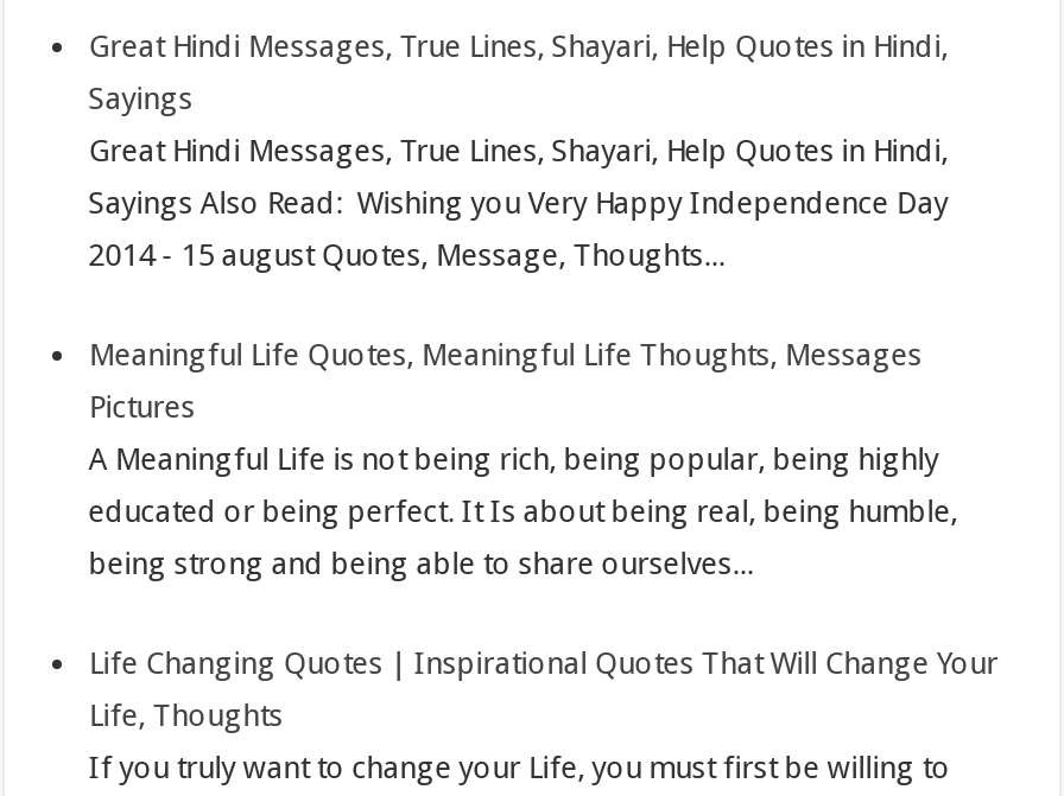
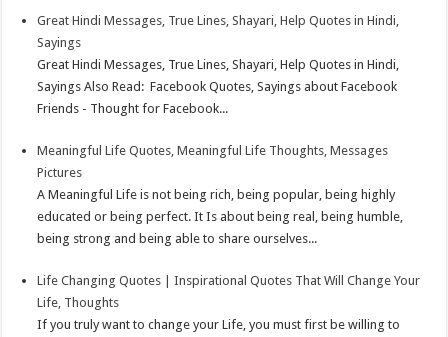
- Sayings Also Read: Wishing you Very Happy Independence Day
+ Sayings Also Read: Facebook Quotes, Sayings about Facebook

- 2014 - 15 august Quotes, Message, Thoughts...
+ Friends - Thought for Facebook...
